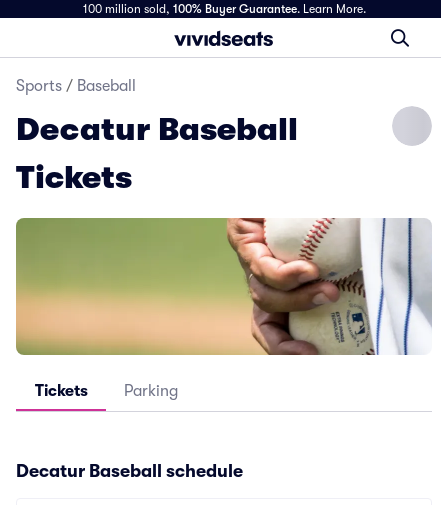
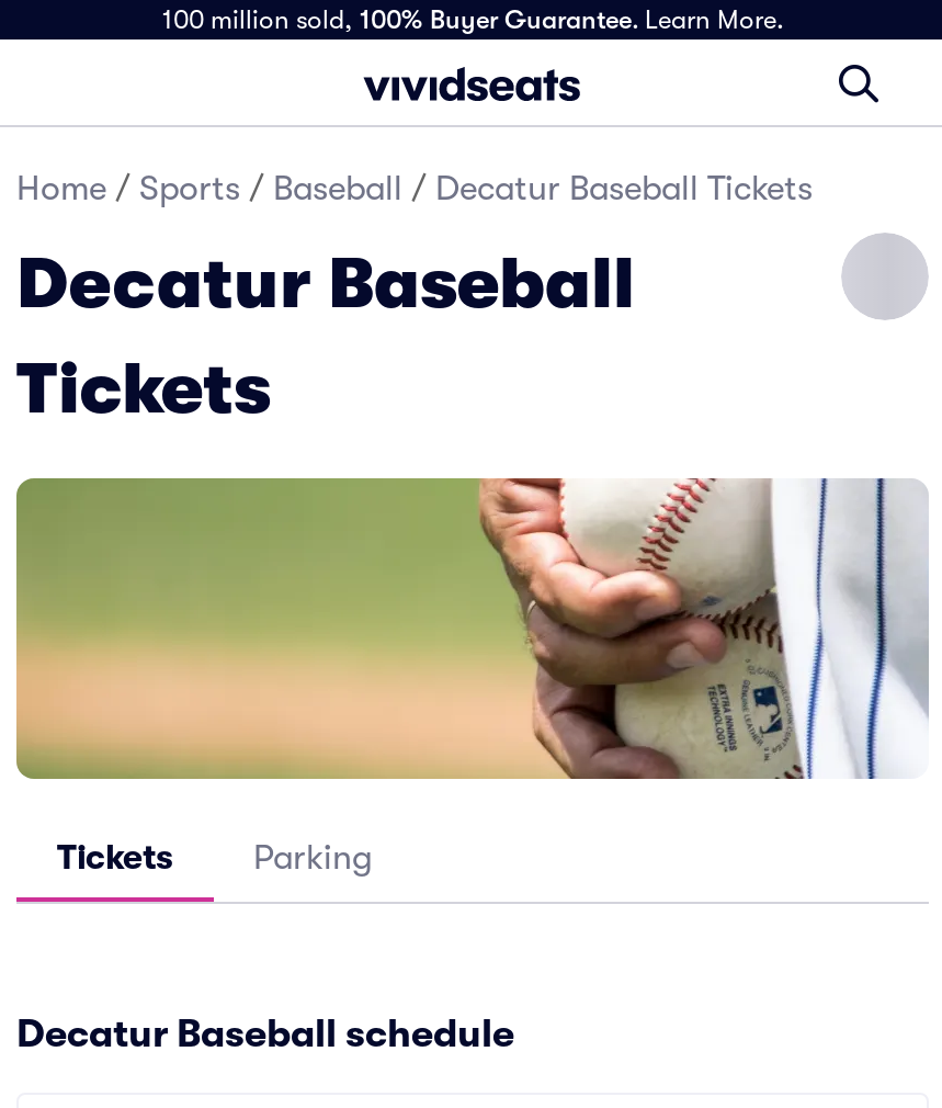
- Sports / Baseball
+ Home / Sports / Baseball / Decatur Baseball Tickets
